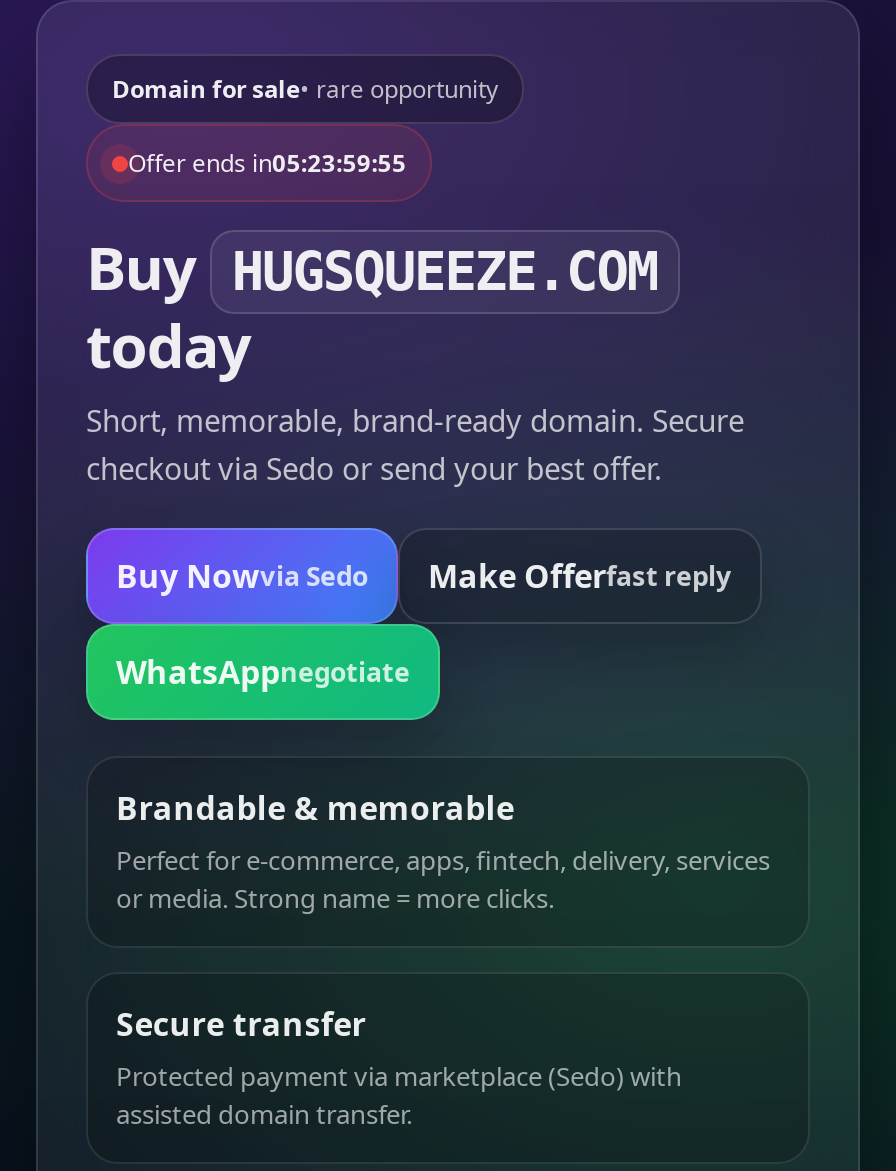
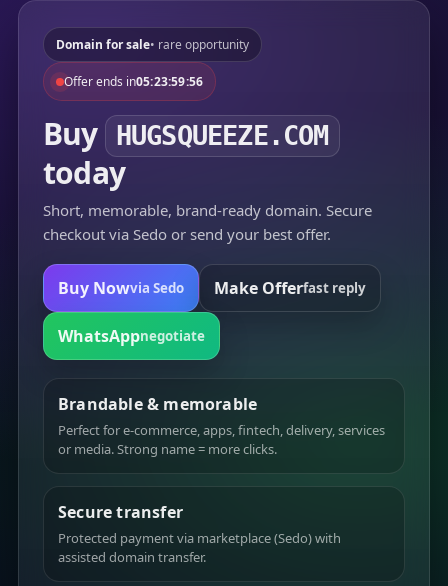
- Offer ends in05:23:59:55
+ Offer ends in05:23:59:56
